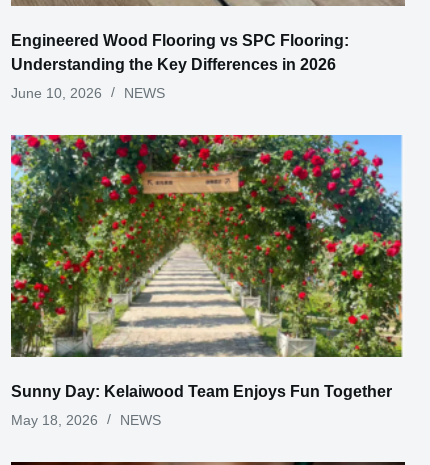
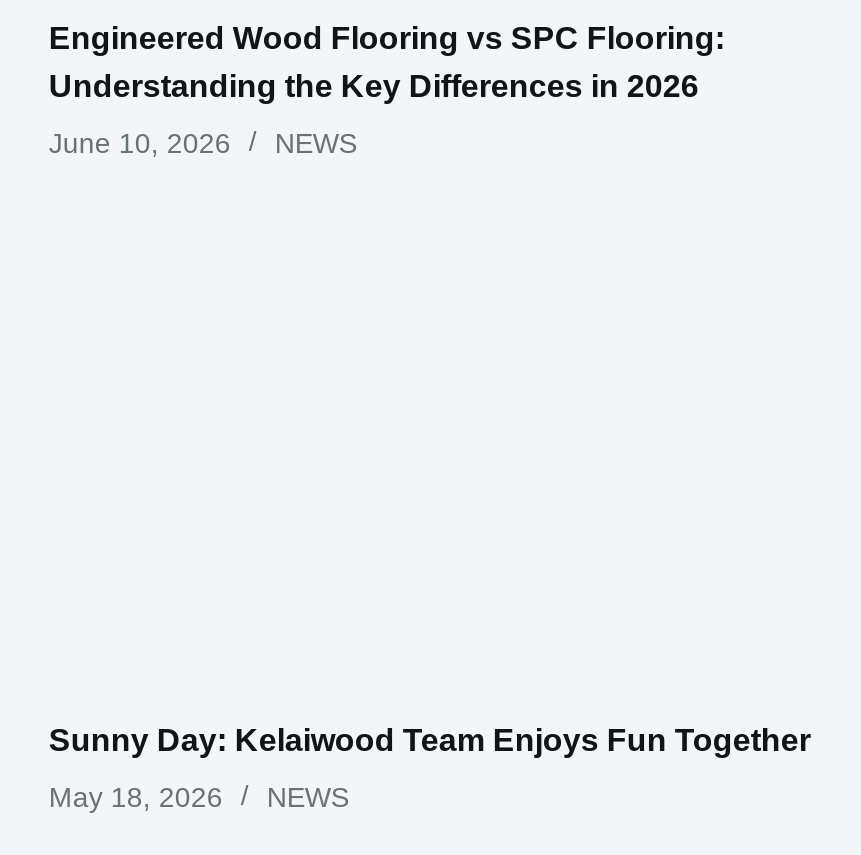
- [image]
